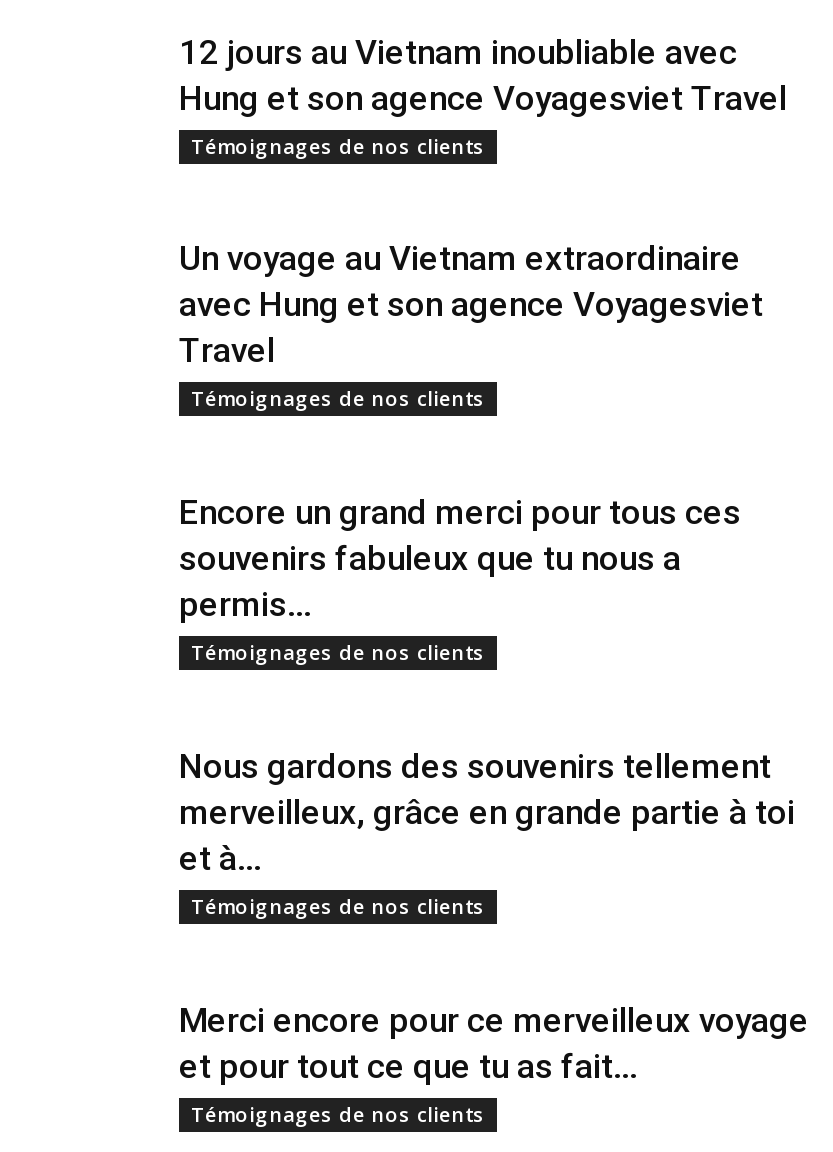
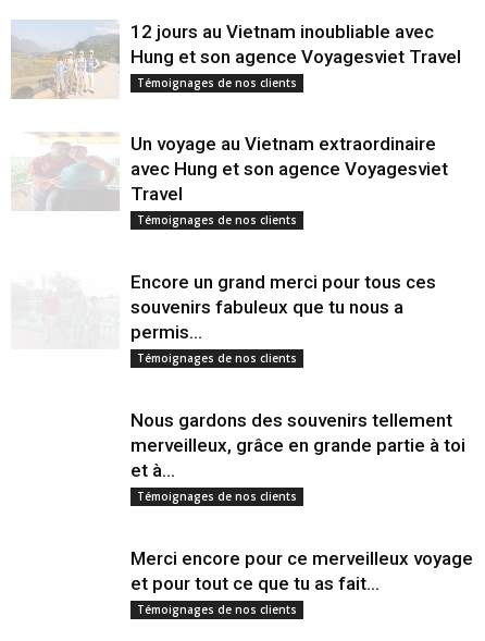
+ [image]

+ [image]
